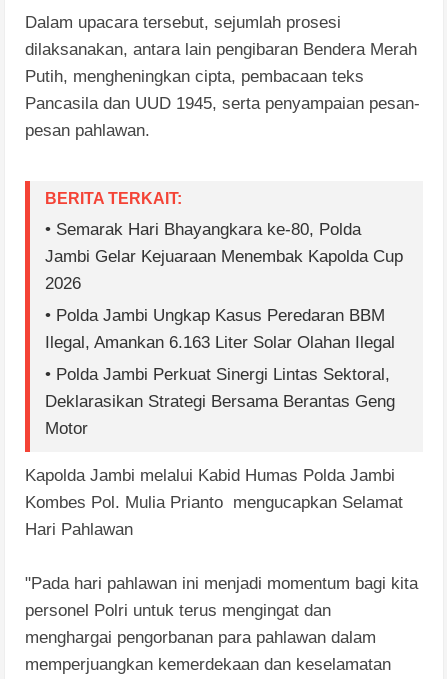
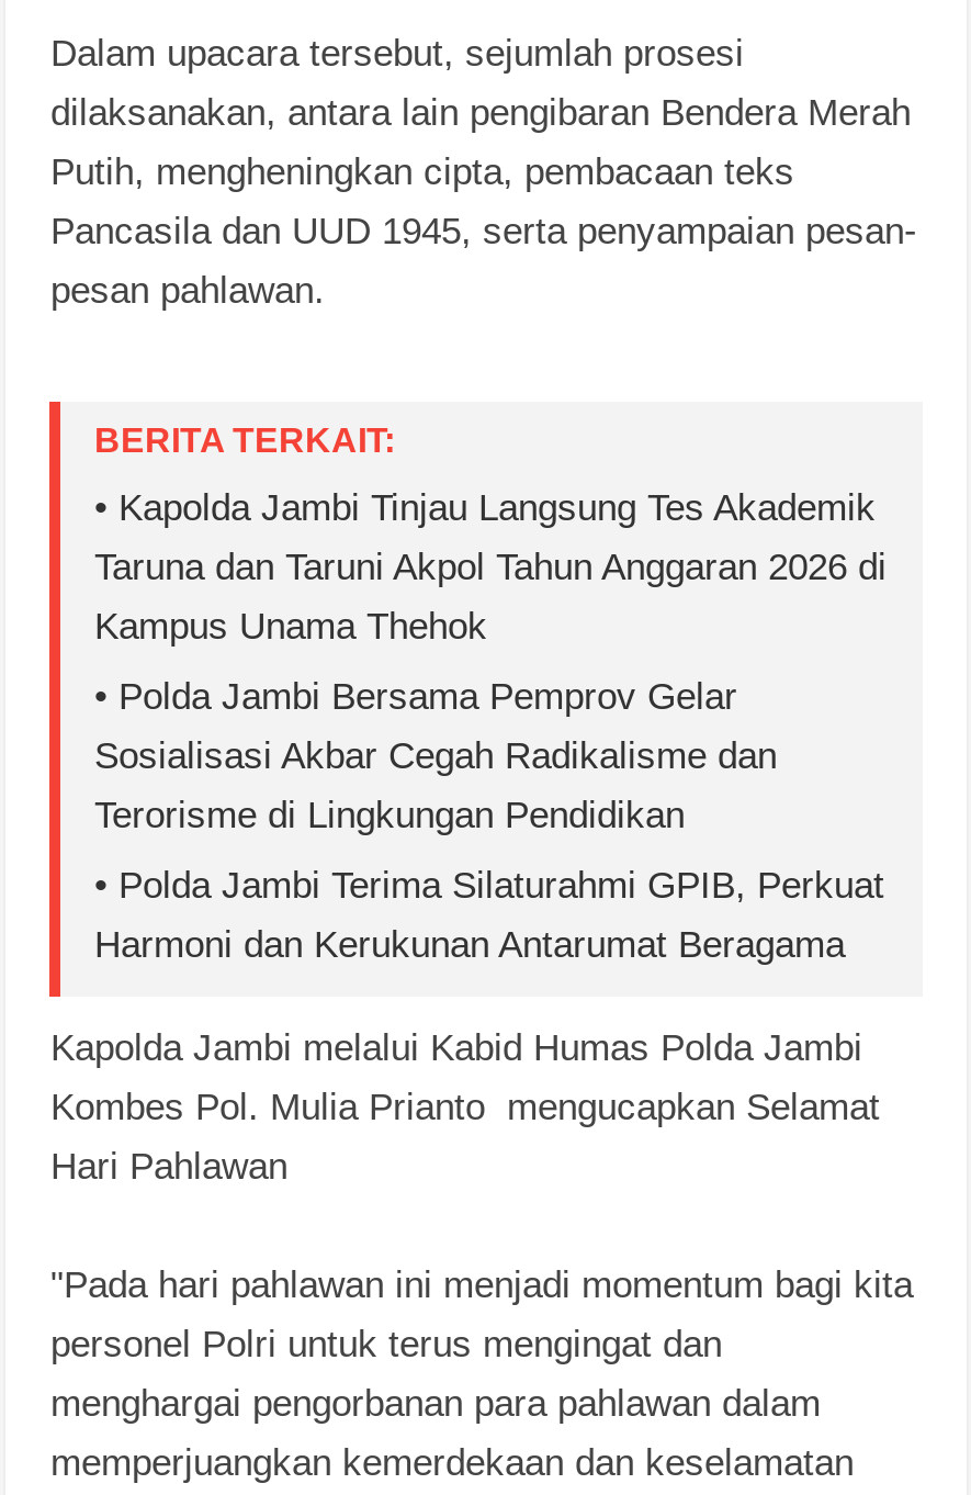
- • Semarak Hari Bhayangkara ke-80, Polda
- Jambi Gelar Kejuaraan Menembak Kapolda Cup
- 2026
+ • Kapolda Jambi Tinjau Langsung Tes Akademik
+ Taruna dan Taruni Akpol Tahun Anggaran 2026 di
+ Kampus Unama Thehok

- • Polda Jambi Ungkap Kasus Peredaran BBM
- Ilegal, Amankan 6.163 Liter Solar Olahan Ilegal
+ • Polda Jambi Bersama Pemprov Gelar
+ Sosialisasi Akbar Cegah Radikalisme dan
+ Terorisme di Lingkungan Pendidikan

- • Polda Jambi Perkuat Sinergi Lintas Sektoral,
- Deklarasikan Strategi Bersama Berantas Geng
- Motor
+ • Polda Jambi Terima Silaturahmi GPIB, Perkuat
+ Harmoni dan Kerukunan Antarumat Beragama
